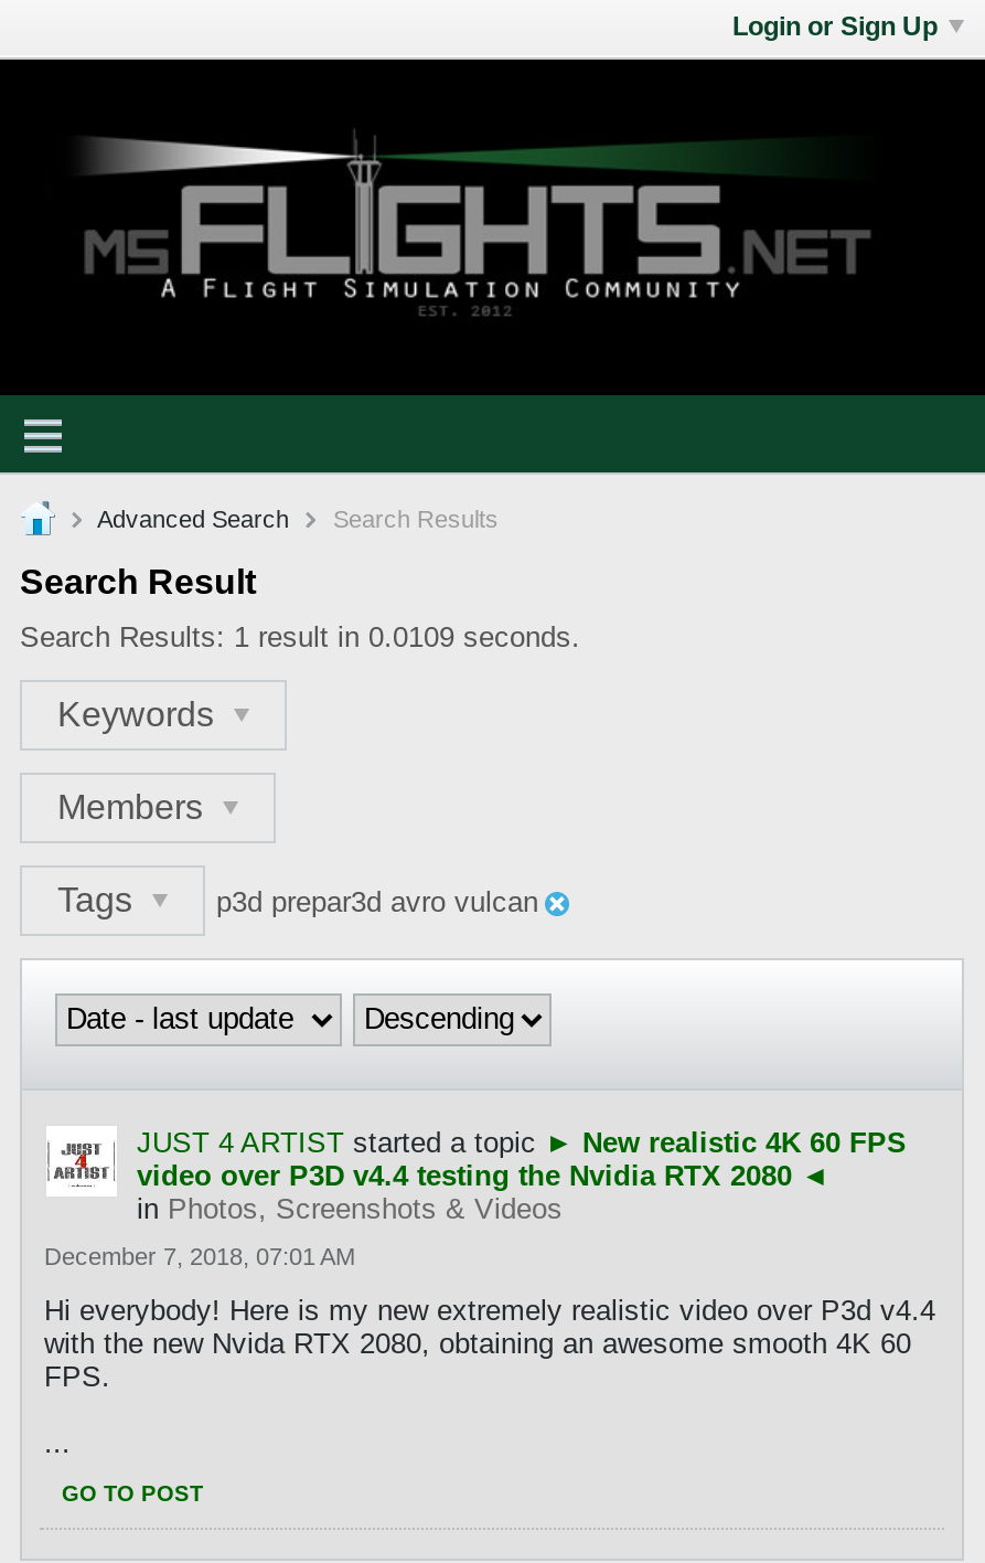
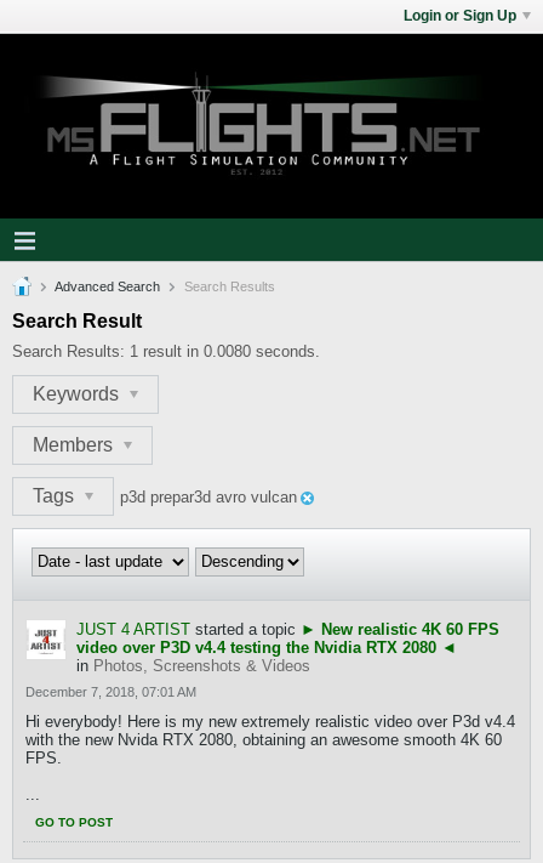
- Search Results: 1 result in 0.0109 seconds.
+ Search Results: 1 result in 0.0080 seconds.
